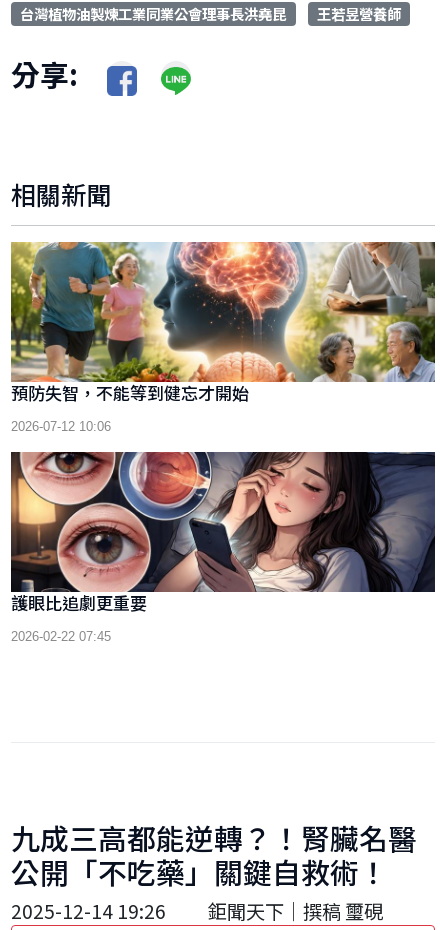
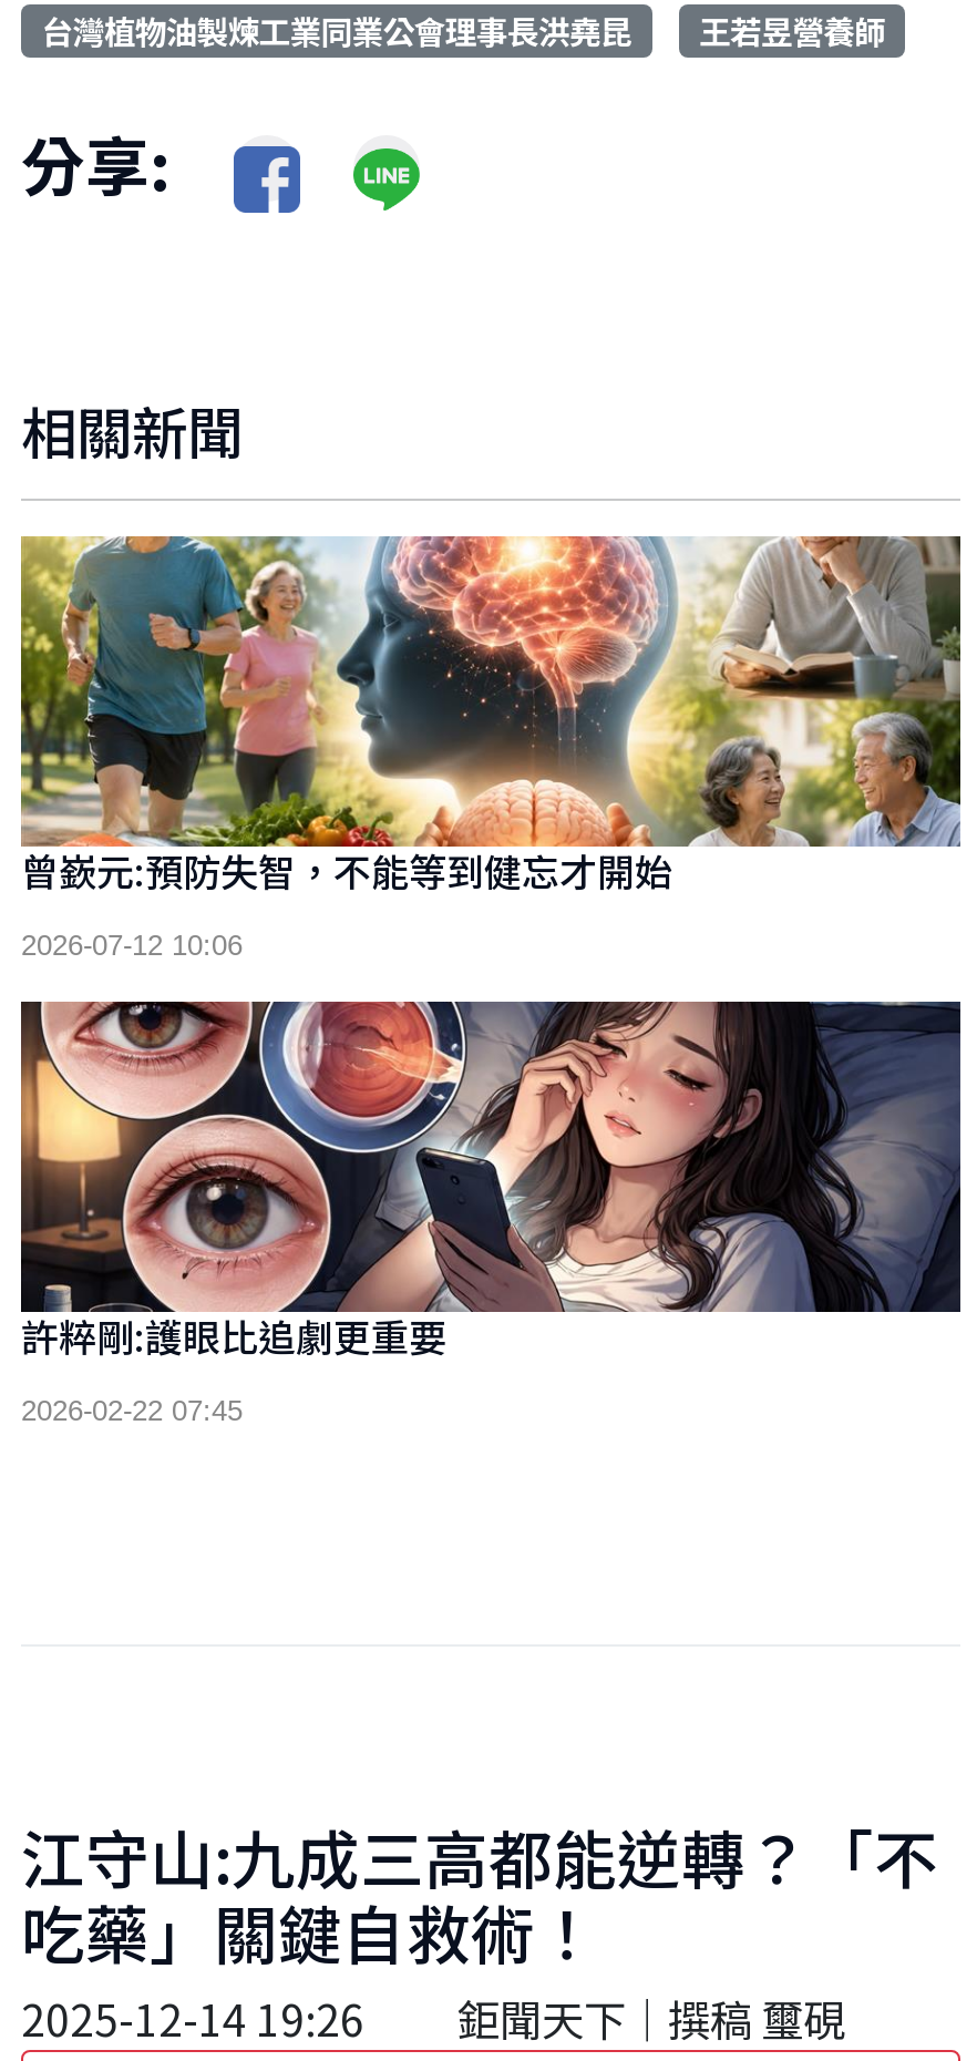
- 預防失智，不能等到健忘才開始
+ 曾嶔元:預防失智，不能等到健忘才開始

- 護眼比追劇更重要
+ 許粹剛:護眼比追劇更重要

- 九成三高都能逆轉？！腎臟名醫
- 公開「不吃藥」關鍵自救術！
+ 江守山:九成三高都能逆轉？「不
+ 吃藥」關鍵自救術！
